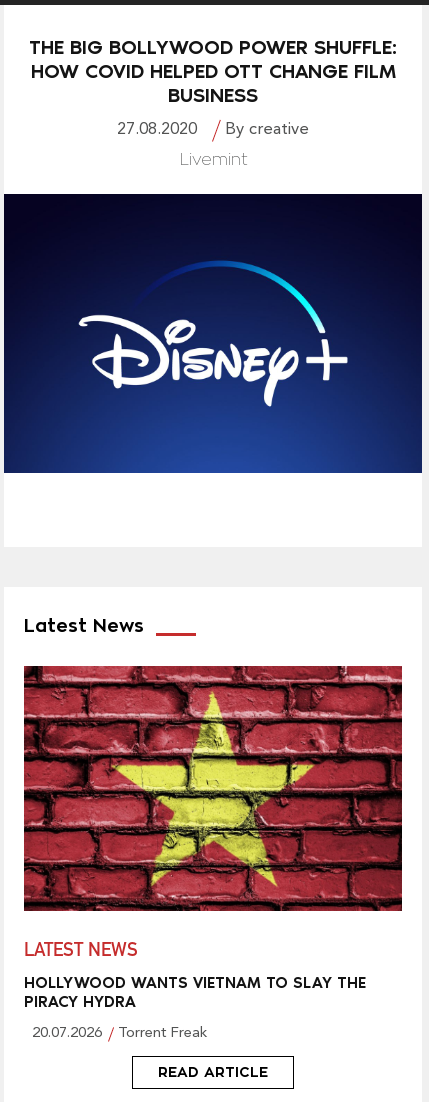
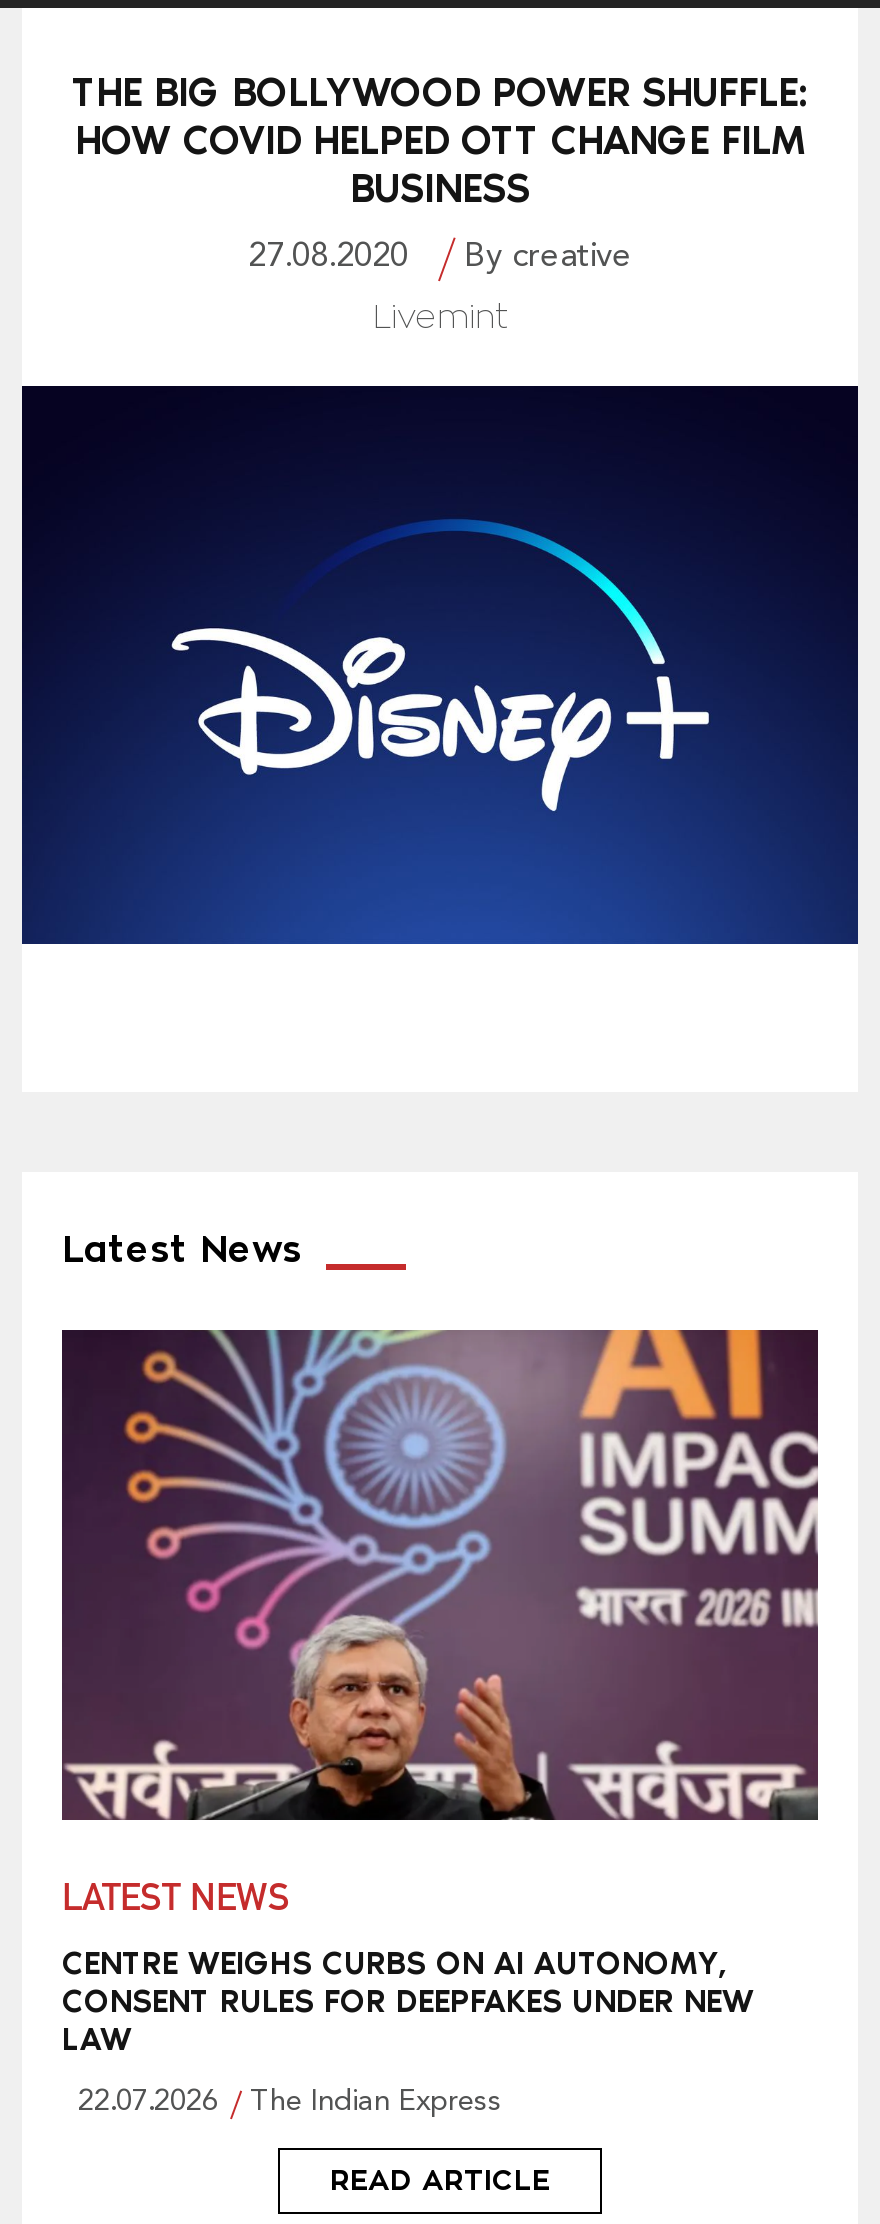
- [image]
+ [image]

- HOLLYWOOD WANTS VIETNAM TO SLAY THE
- PIRACY HYDRA
+ CENTRE WEIGHS CURBS ON AI AUTONOMY,
+ CONSENT RULES FOR DEEPFAKES UNDER NEW
+ LAW

- 20.07.2026
- Torrent Freak
+ 22.07.2026
+ The Indian Express
